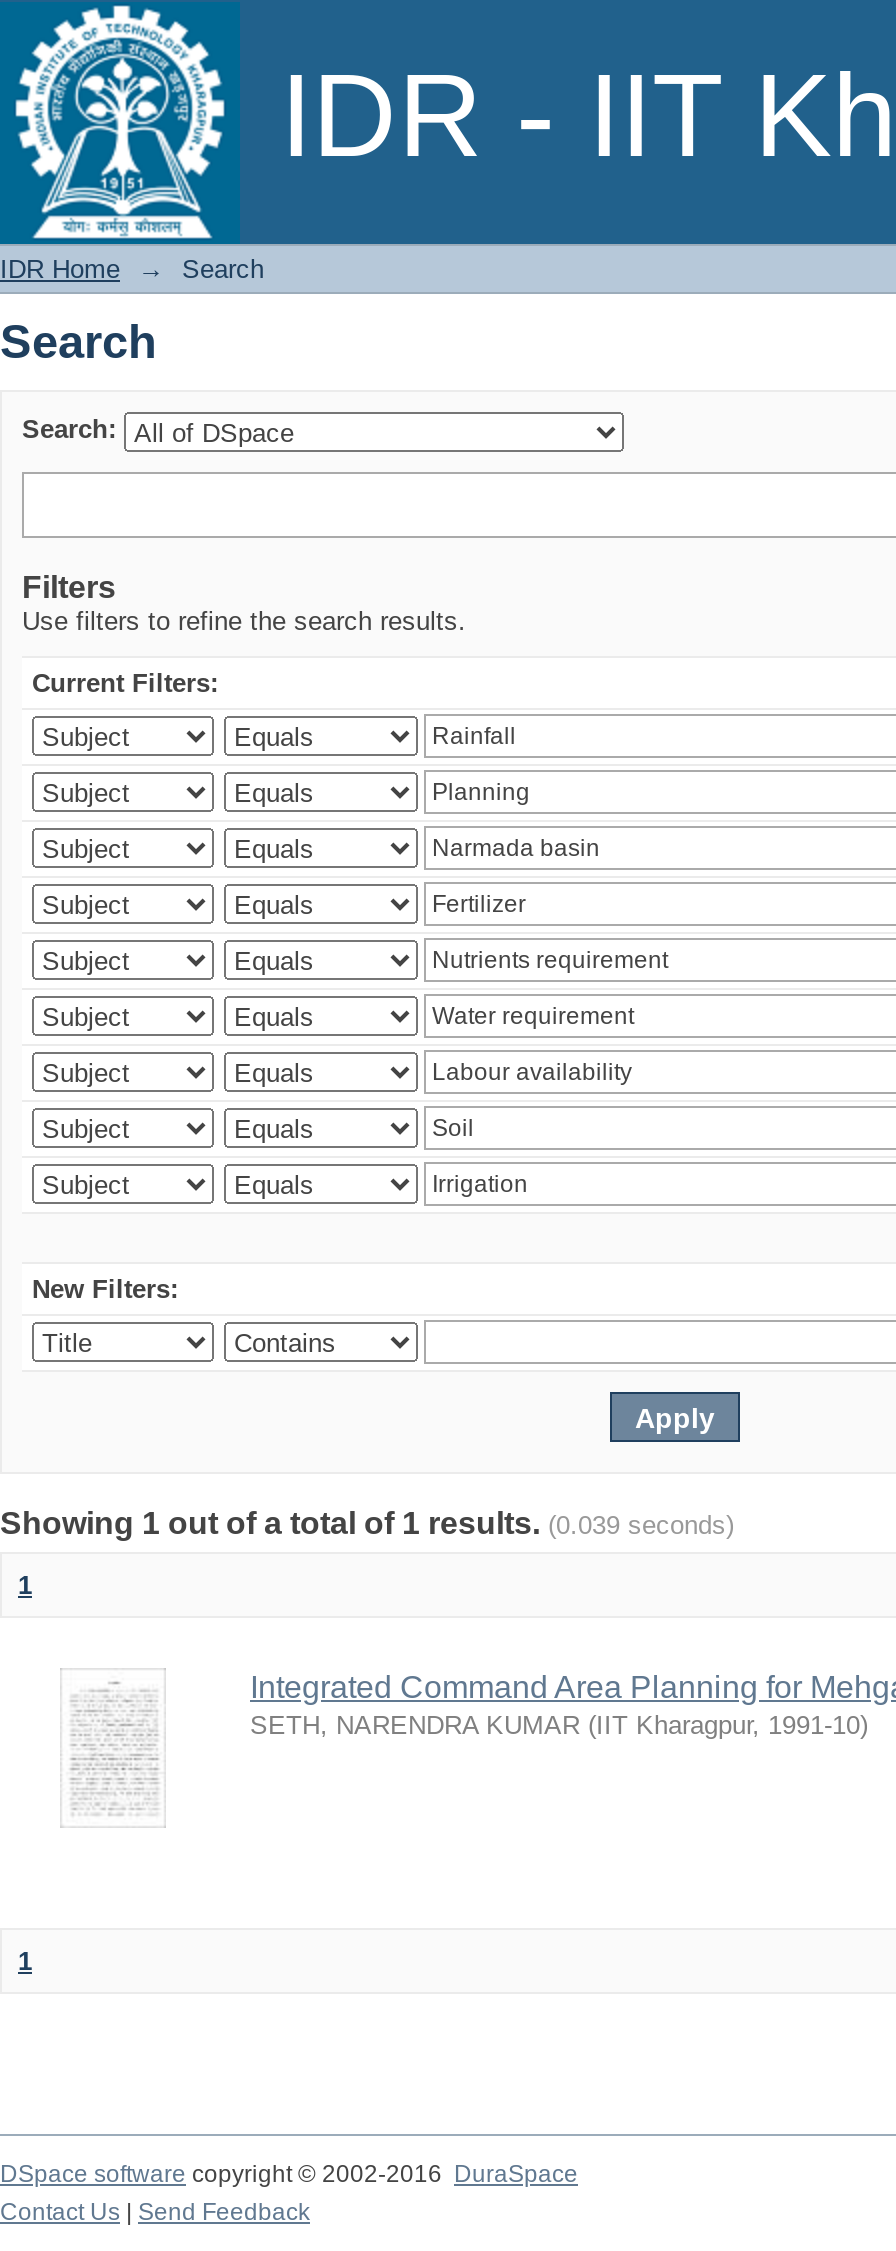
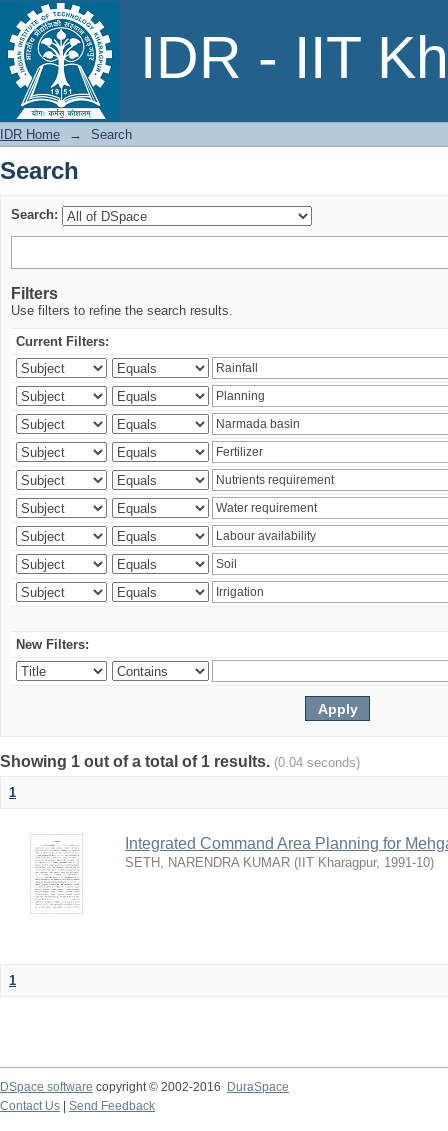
- Showing 1 out of a total of 1 results. (0.039 seconds)
+ Showing 1 out of a total of 1 results. (0.04 seconds)
